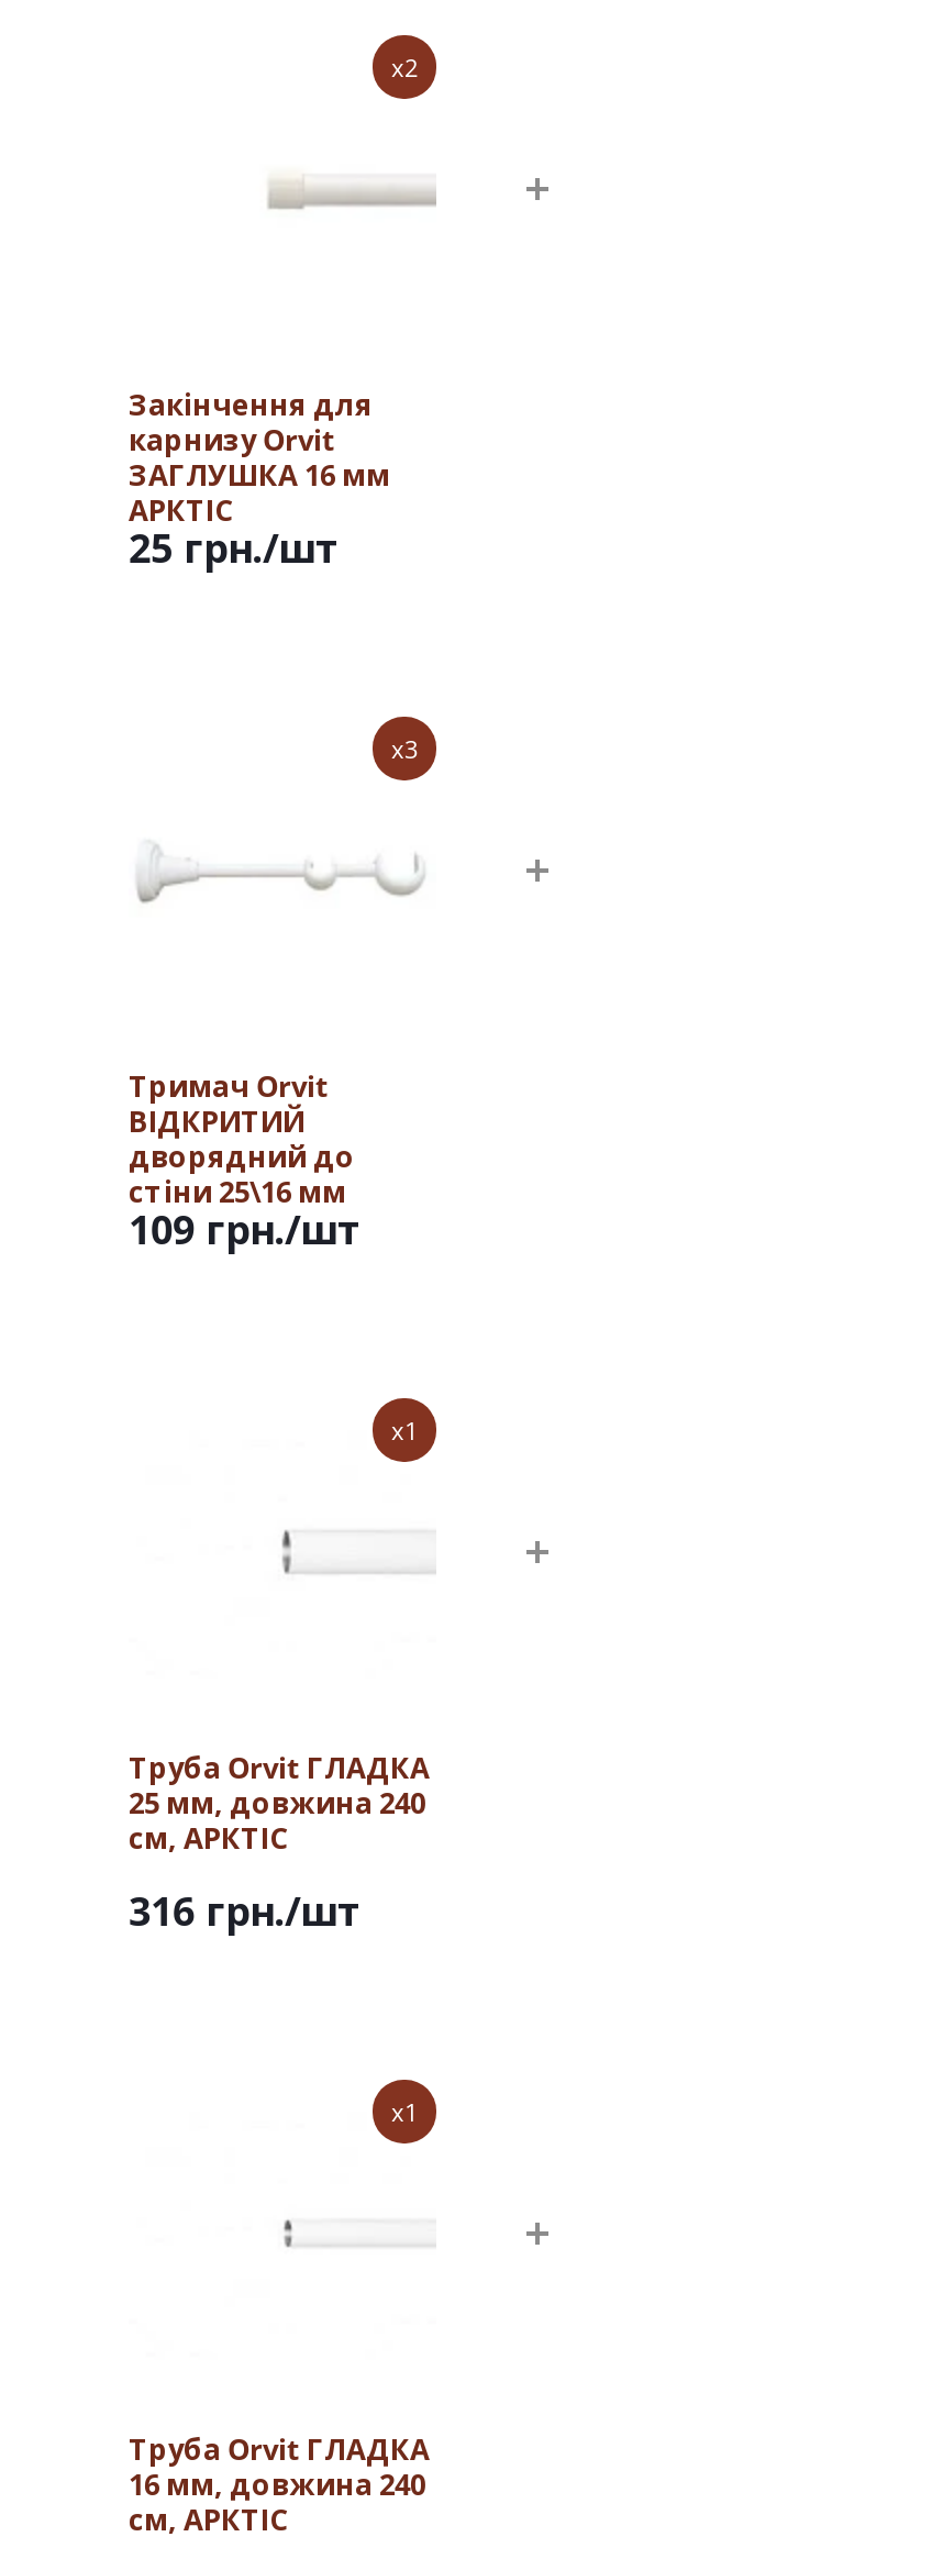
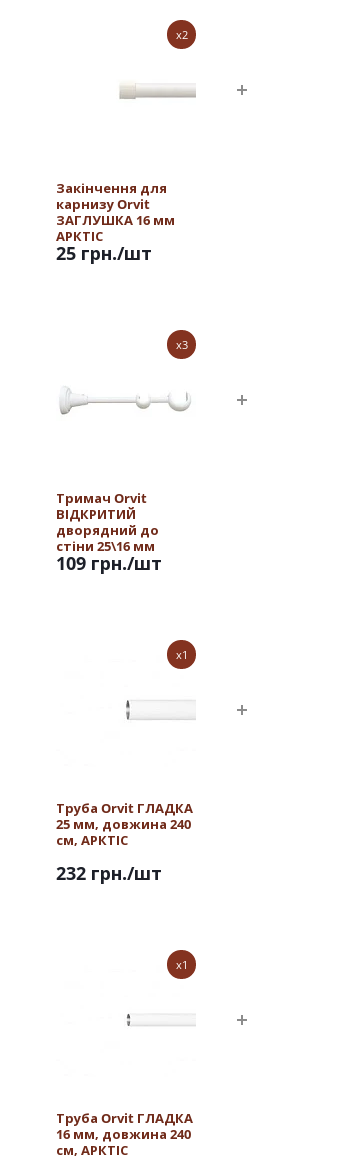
- 316 грн./шт
+ 232 грн./шт
